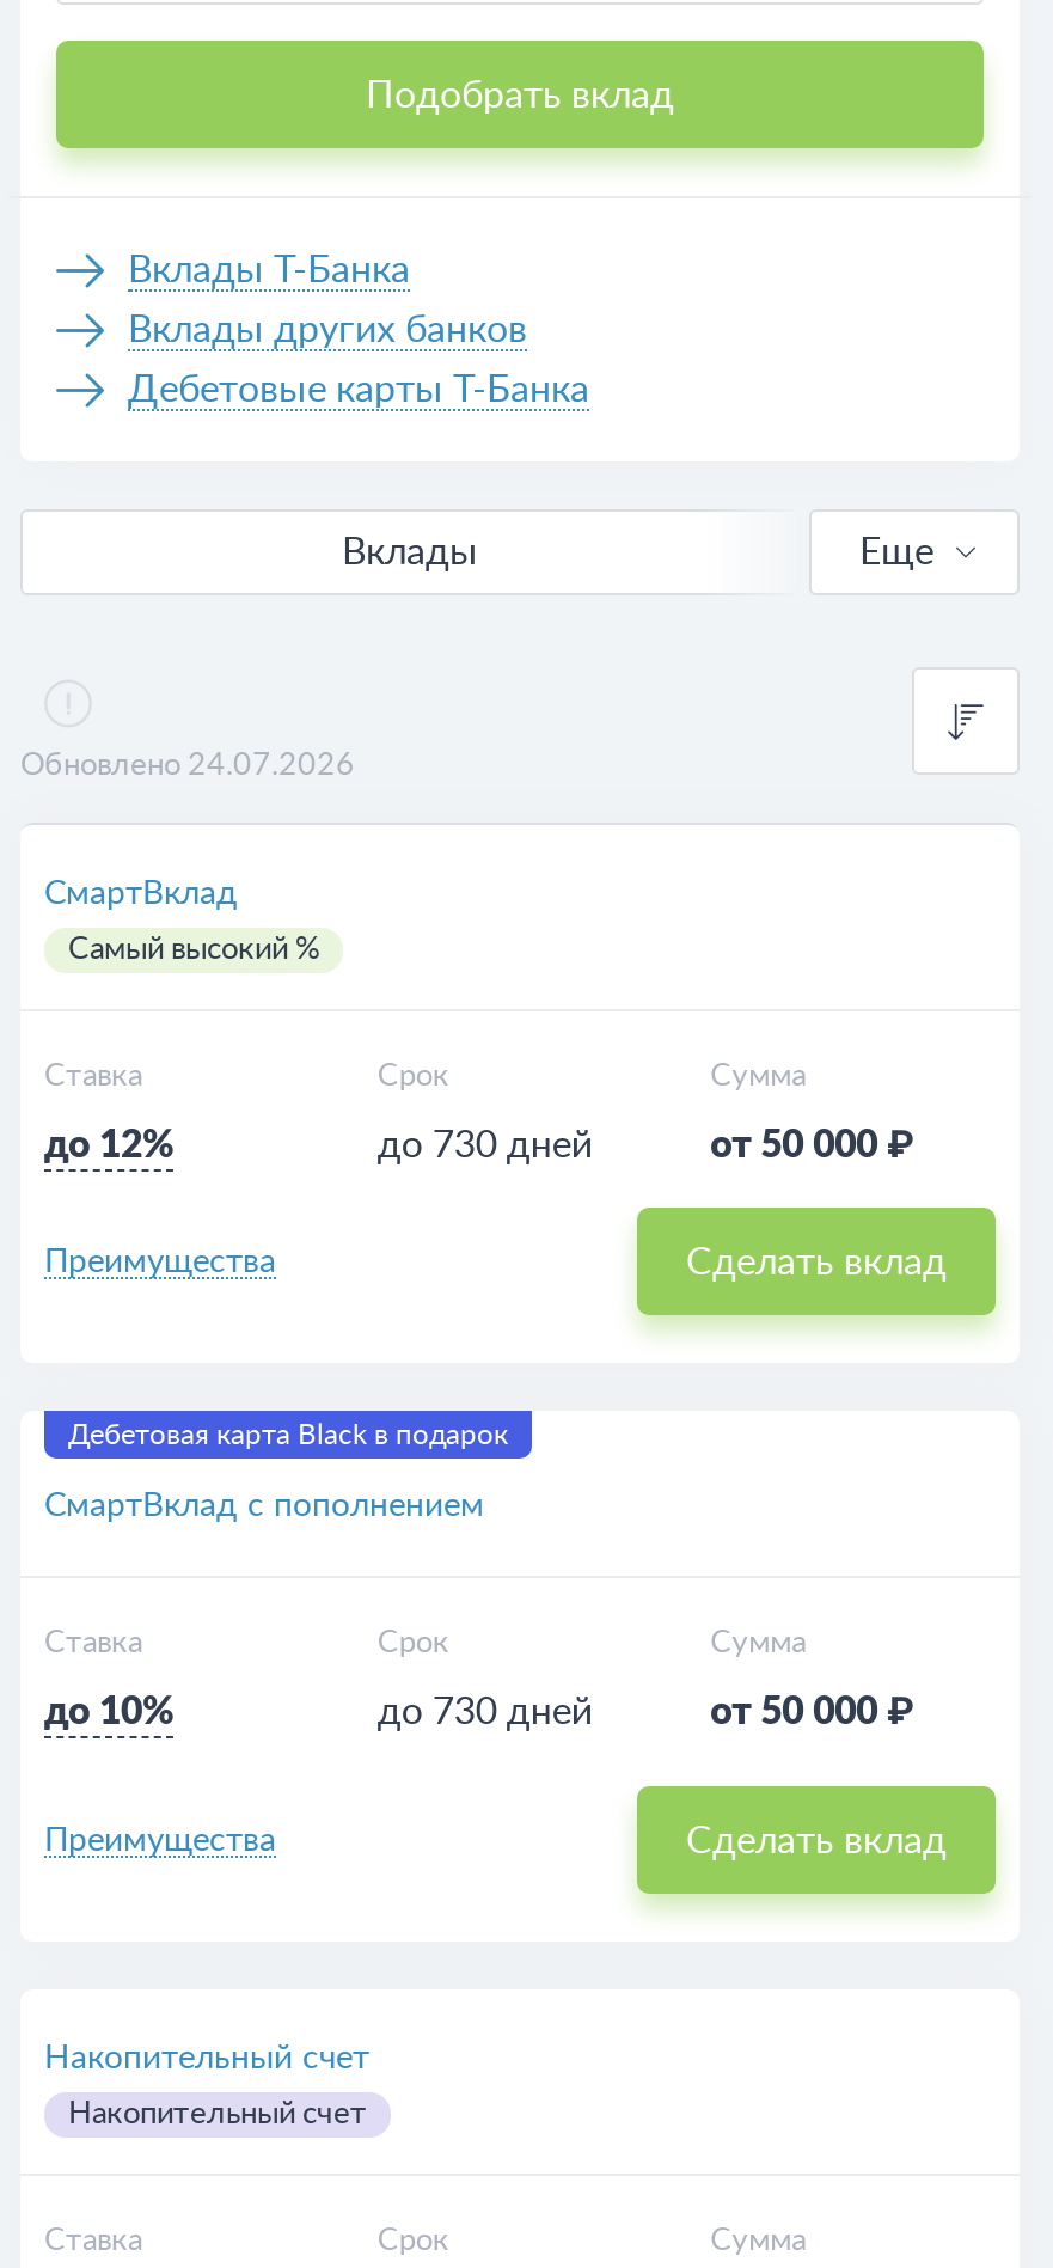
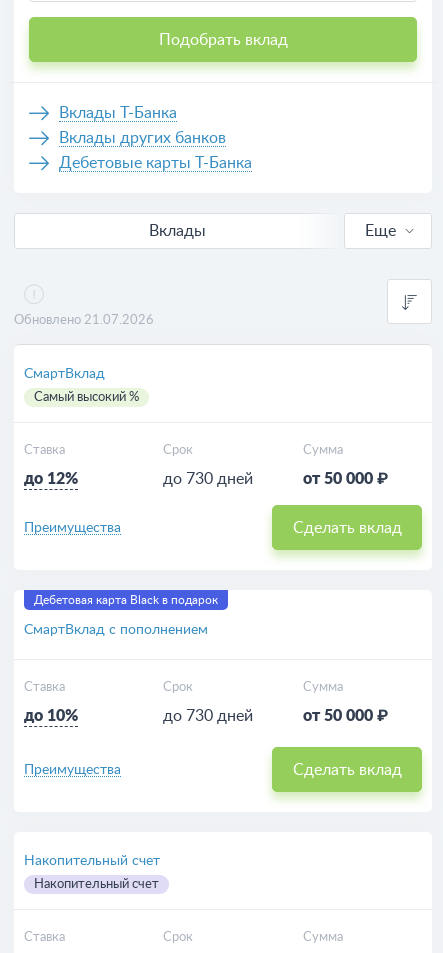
- Обновлено 24.07.2026
+ Обновлено 21.07.2026
